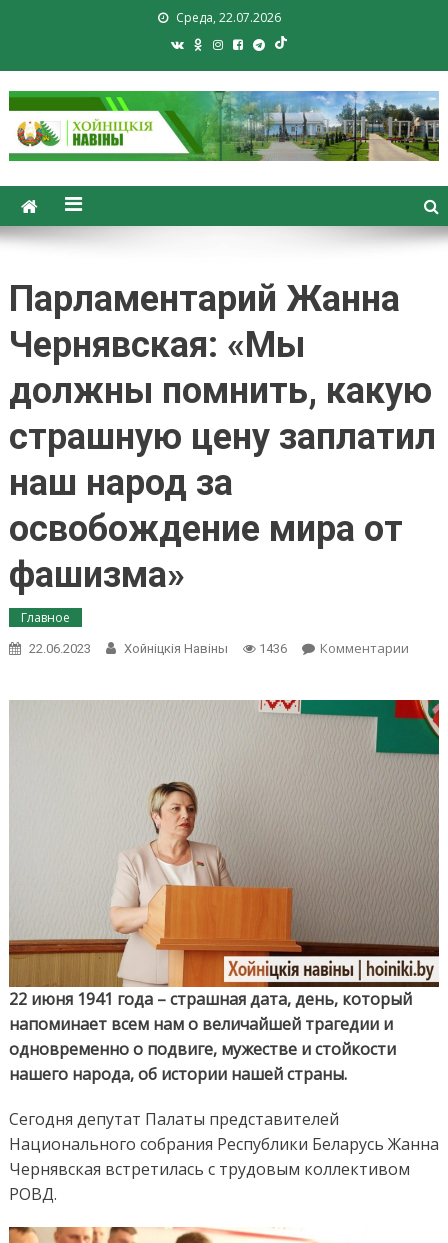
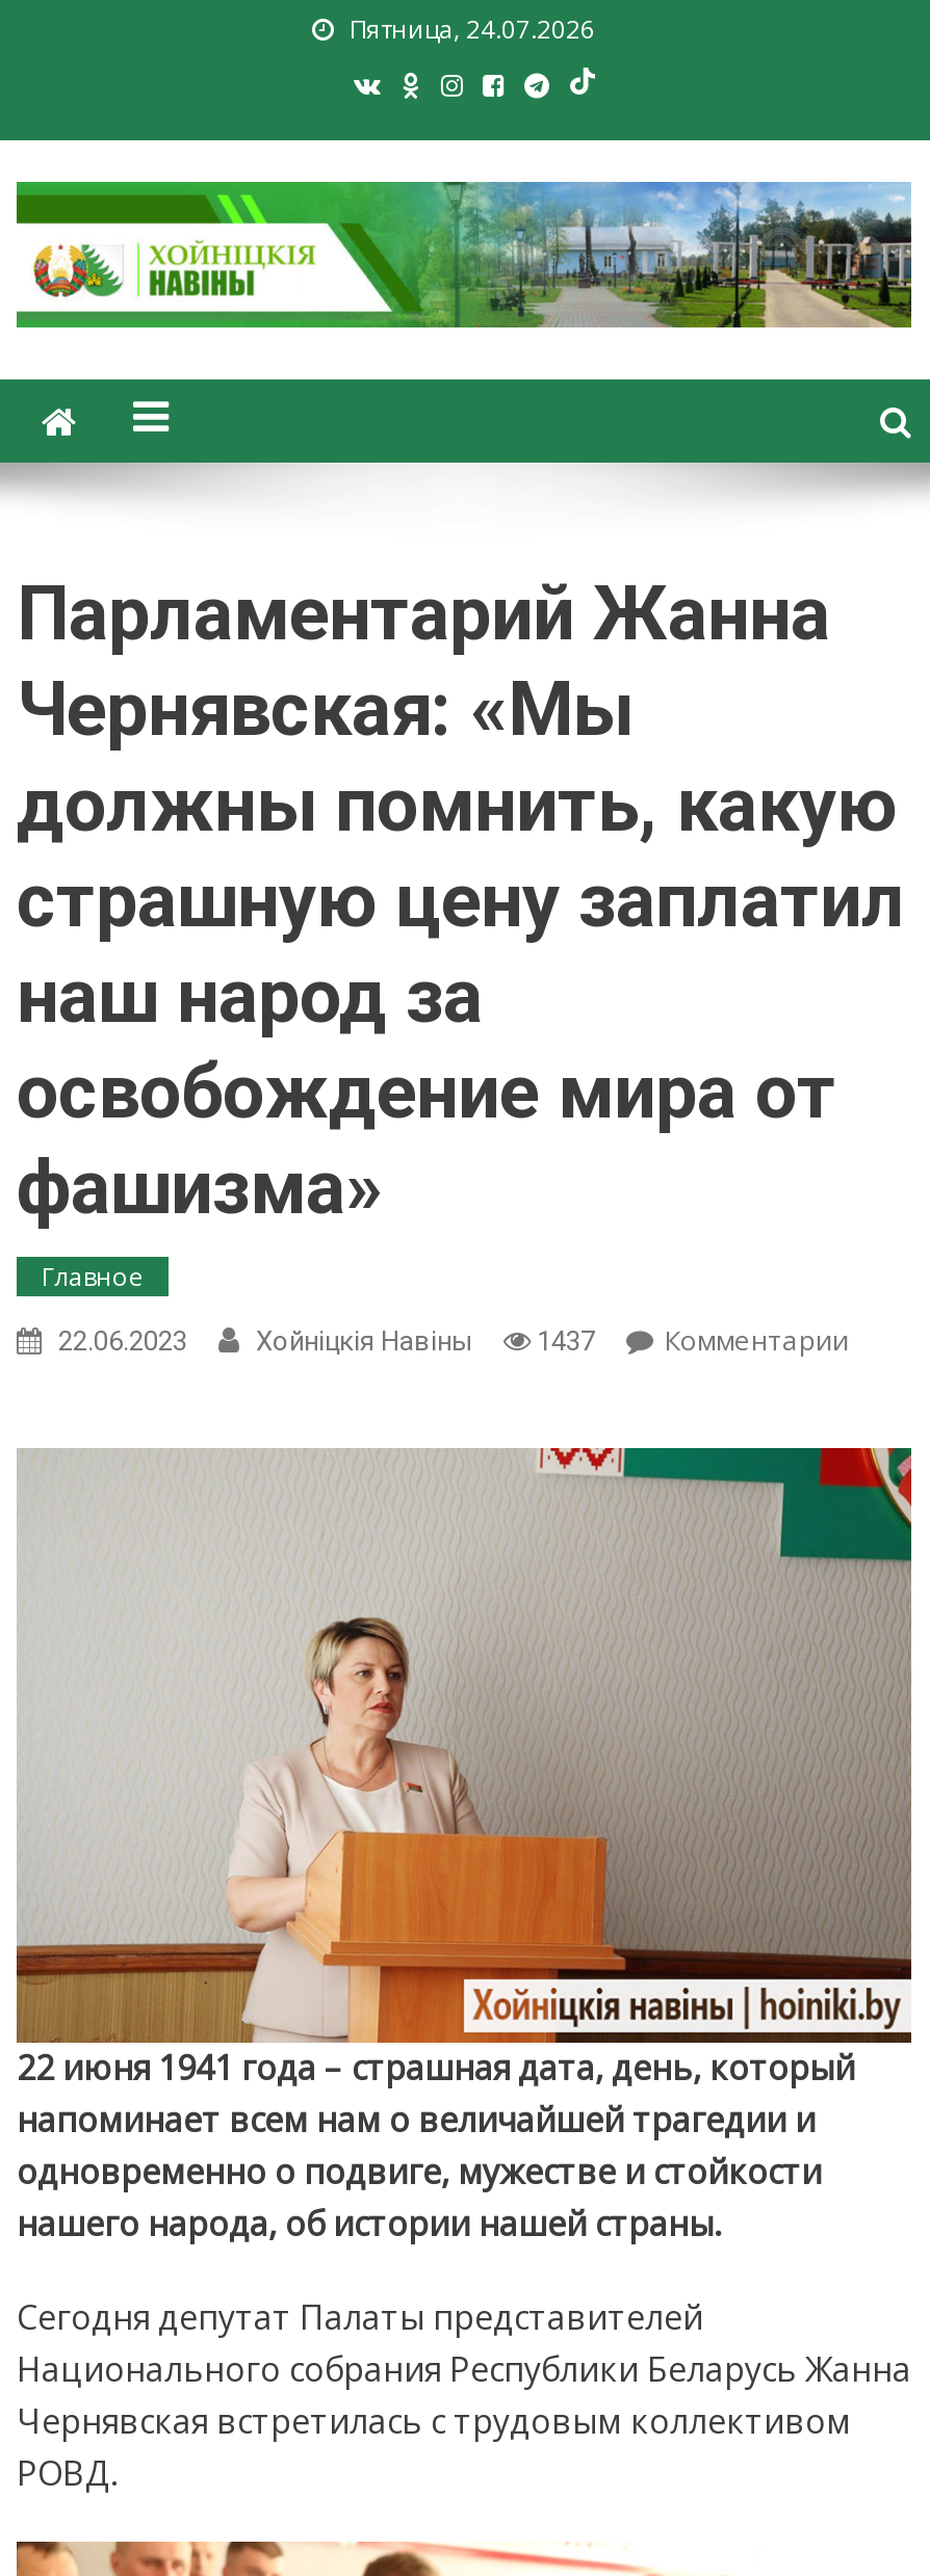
- Среда, 22.07.2026
+ Пятница, 24.07.2026

- 1436
+ 1437
